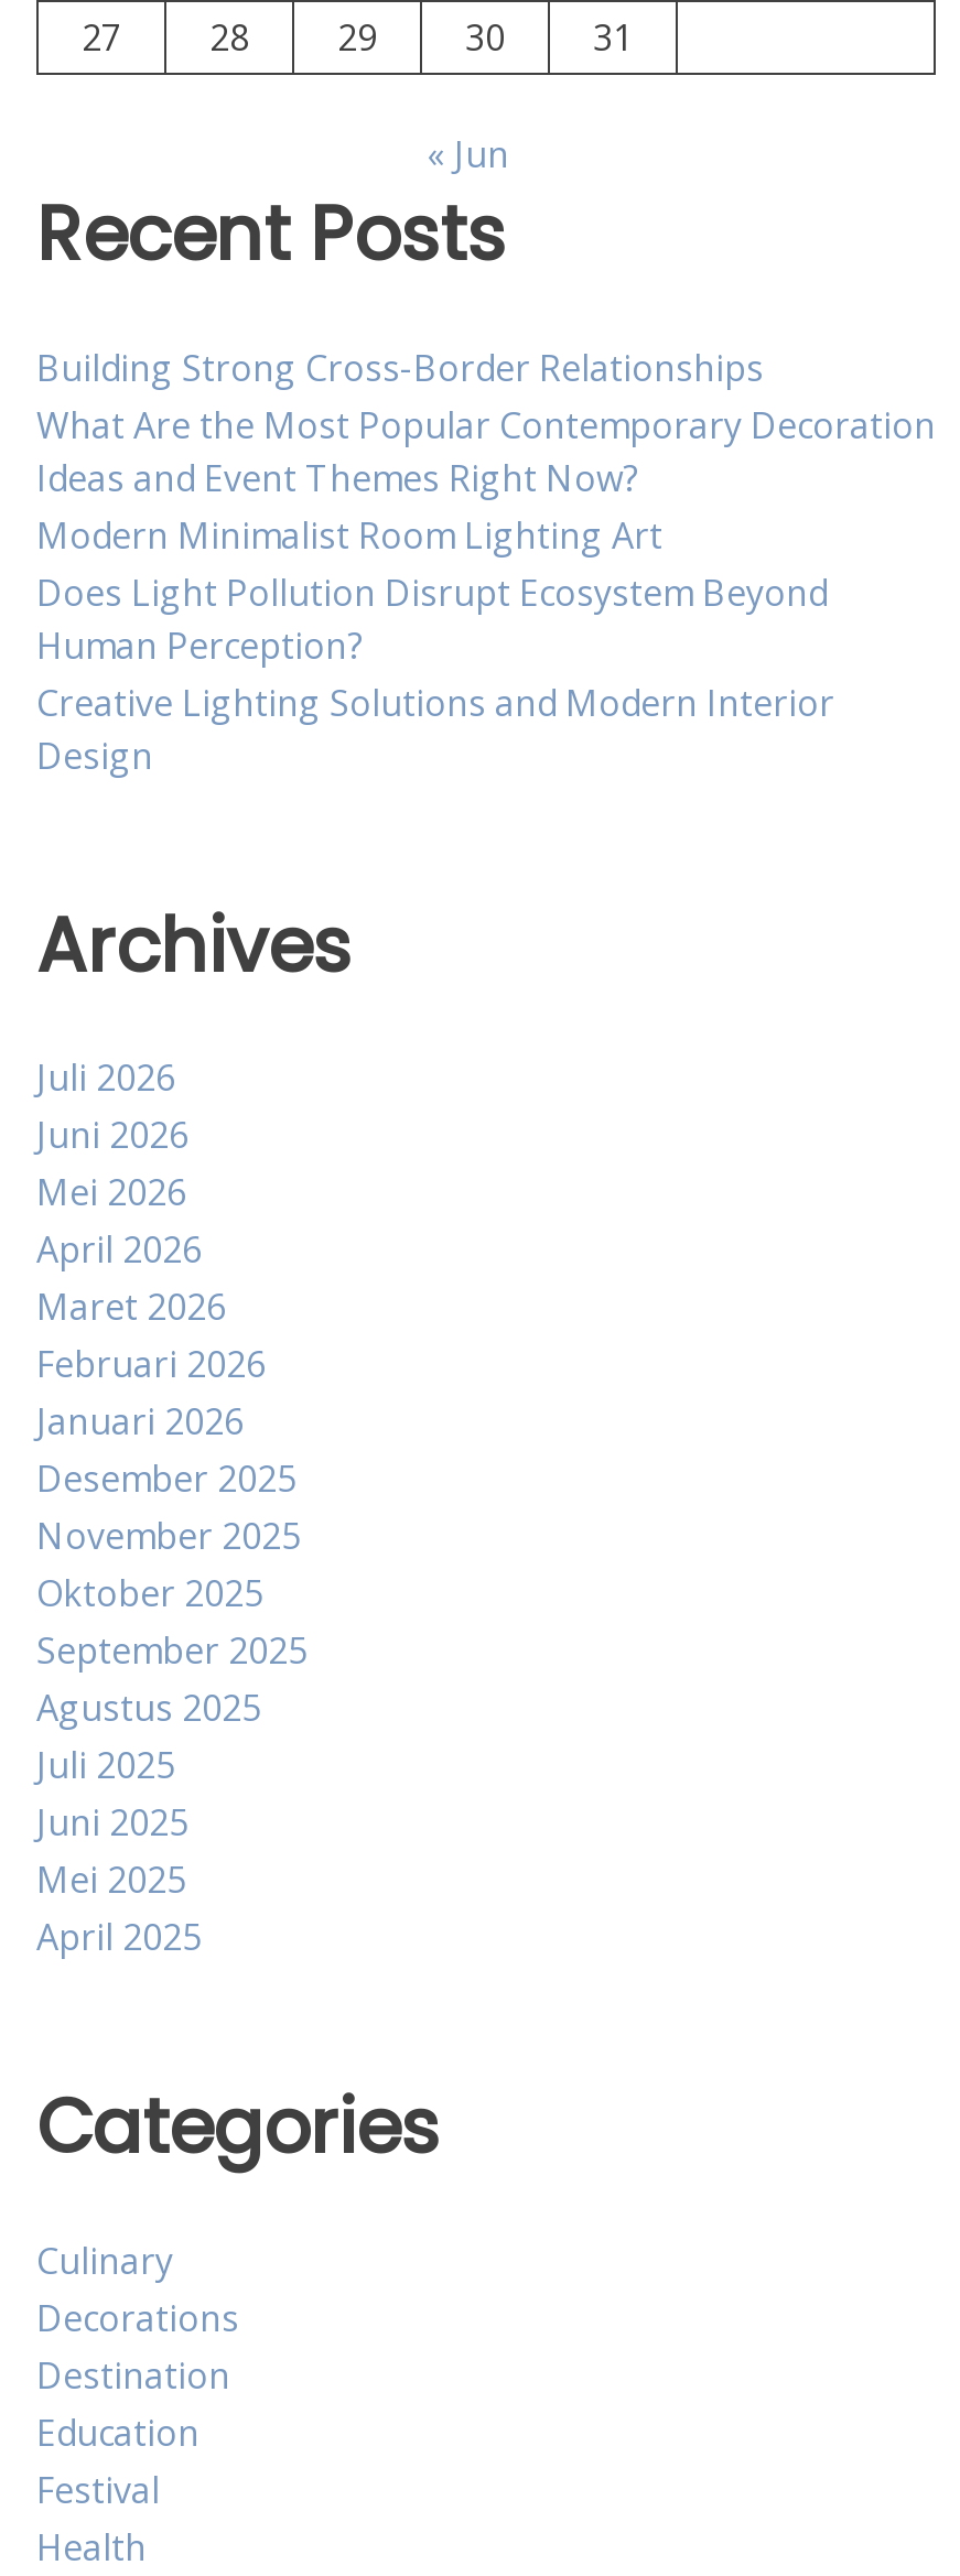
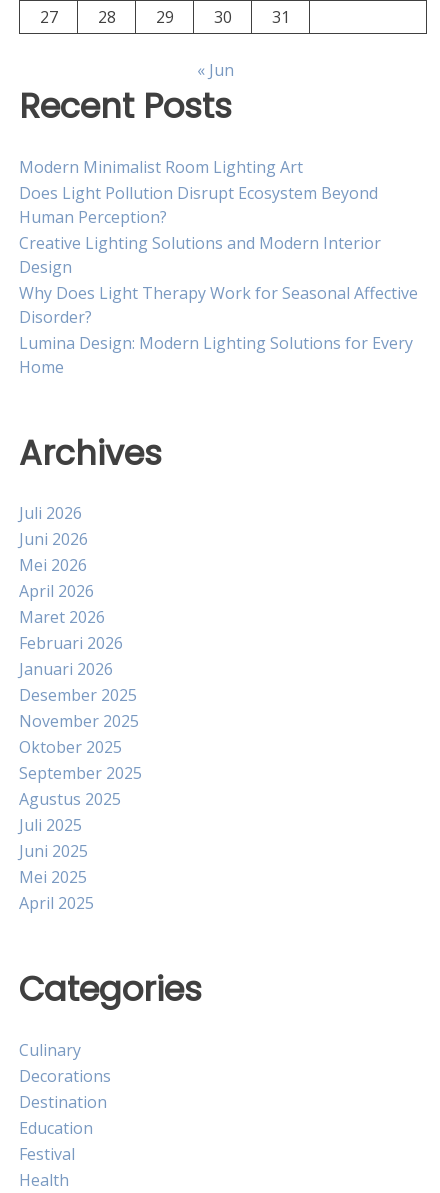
- Building Strong Cross-Border Relationships
- What Are the Most Popular Contemporary Decoration
- Ideas and Event Themes Right Now?

moved up: Modern Minimalist Room Lighting Art | Does Light Pollution Disrupt Ecosystem Beyond | Human Perception? | Creative Lighting Solutions and Modern Interior | Design

+ Why Does Light Therapy Work for Seasonal Affective
+ Disorder?
+ Lumina Design: Modern Lighting Solutions for Every
+ Home
